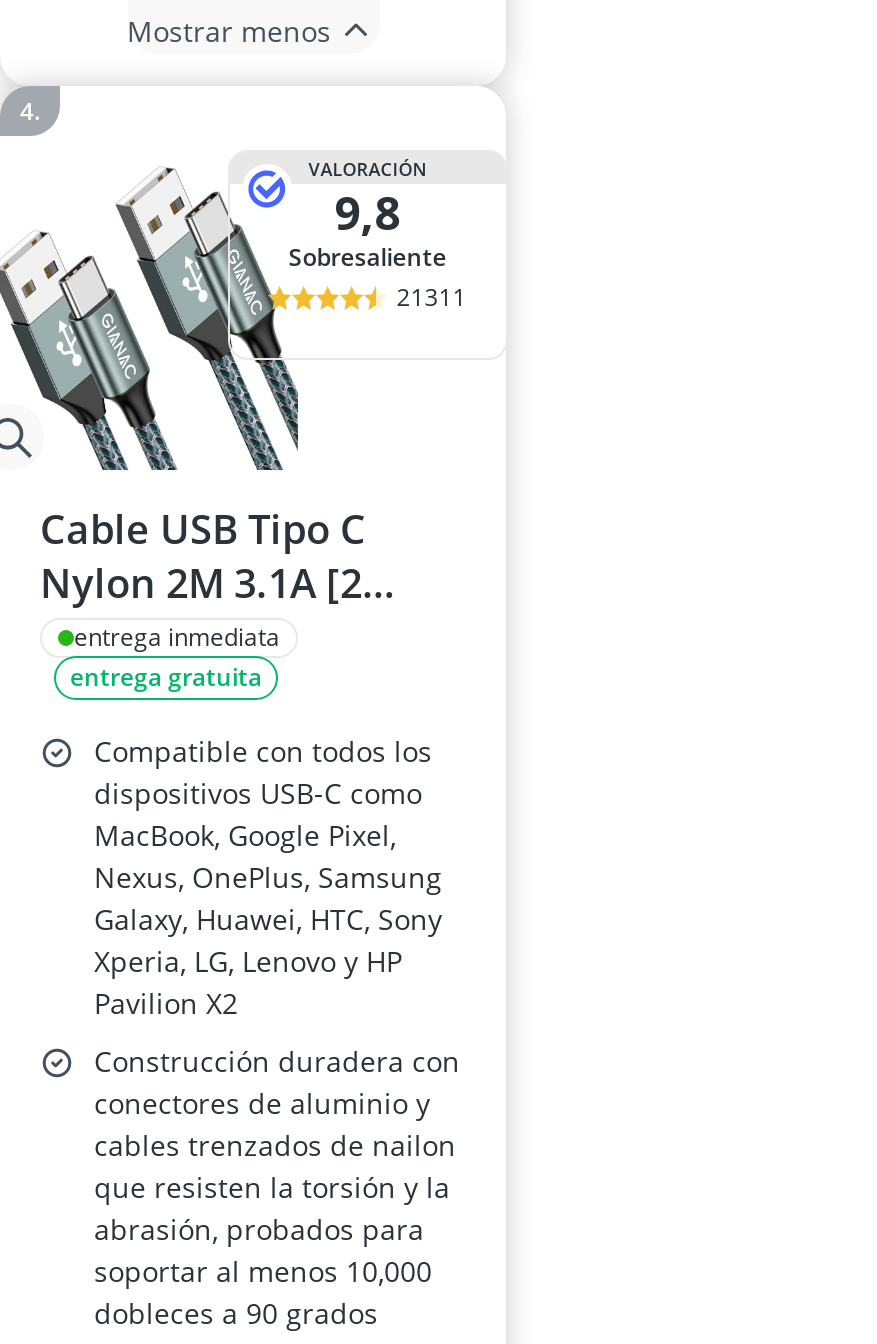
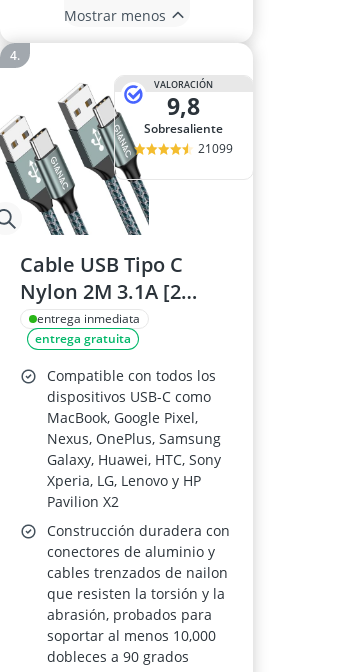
- 21311
+ 21099
